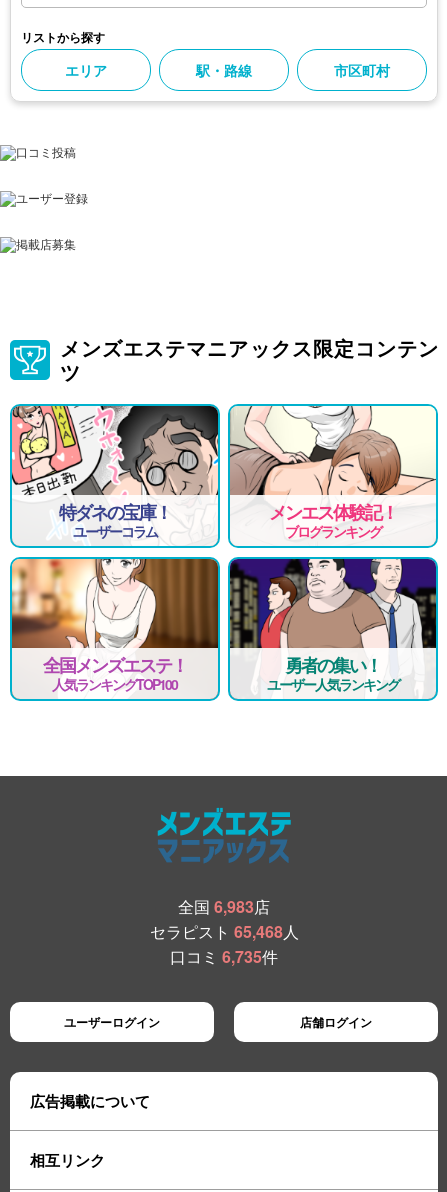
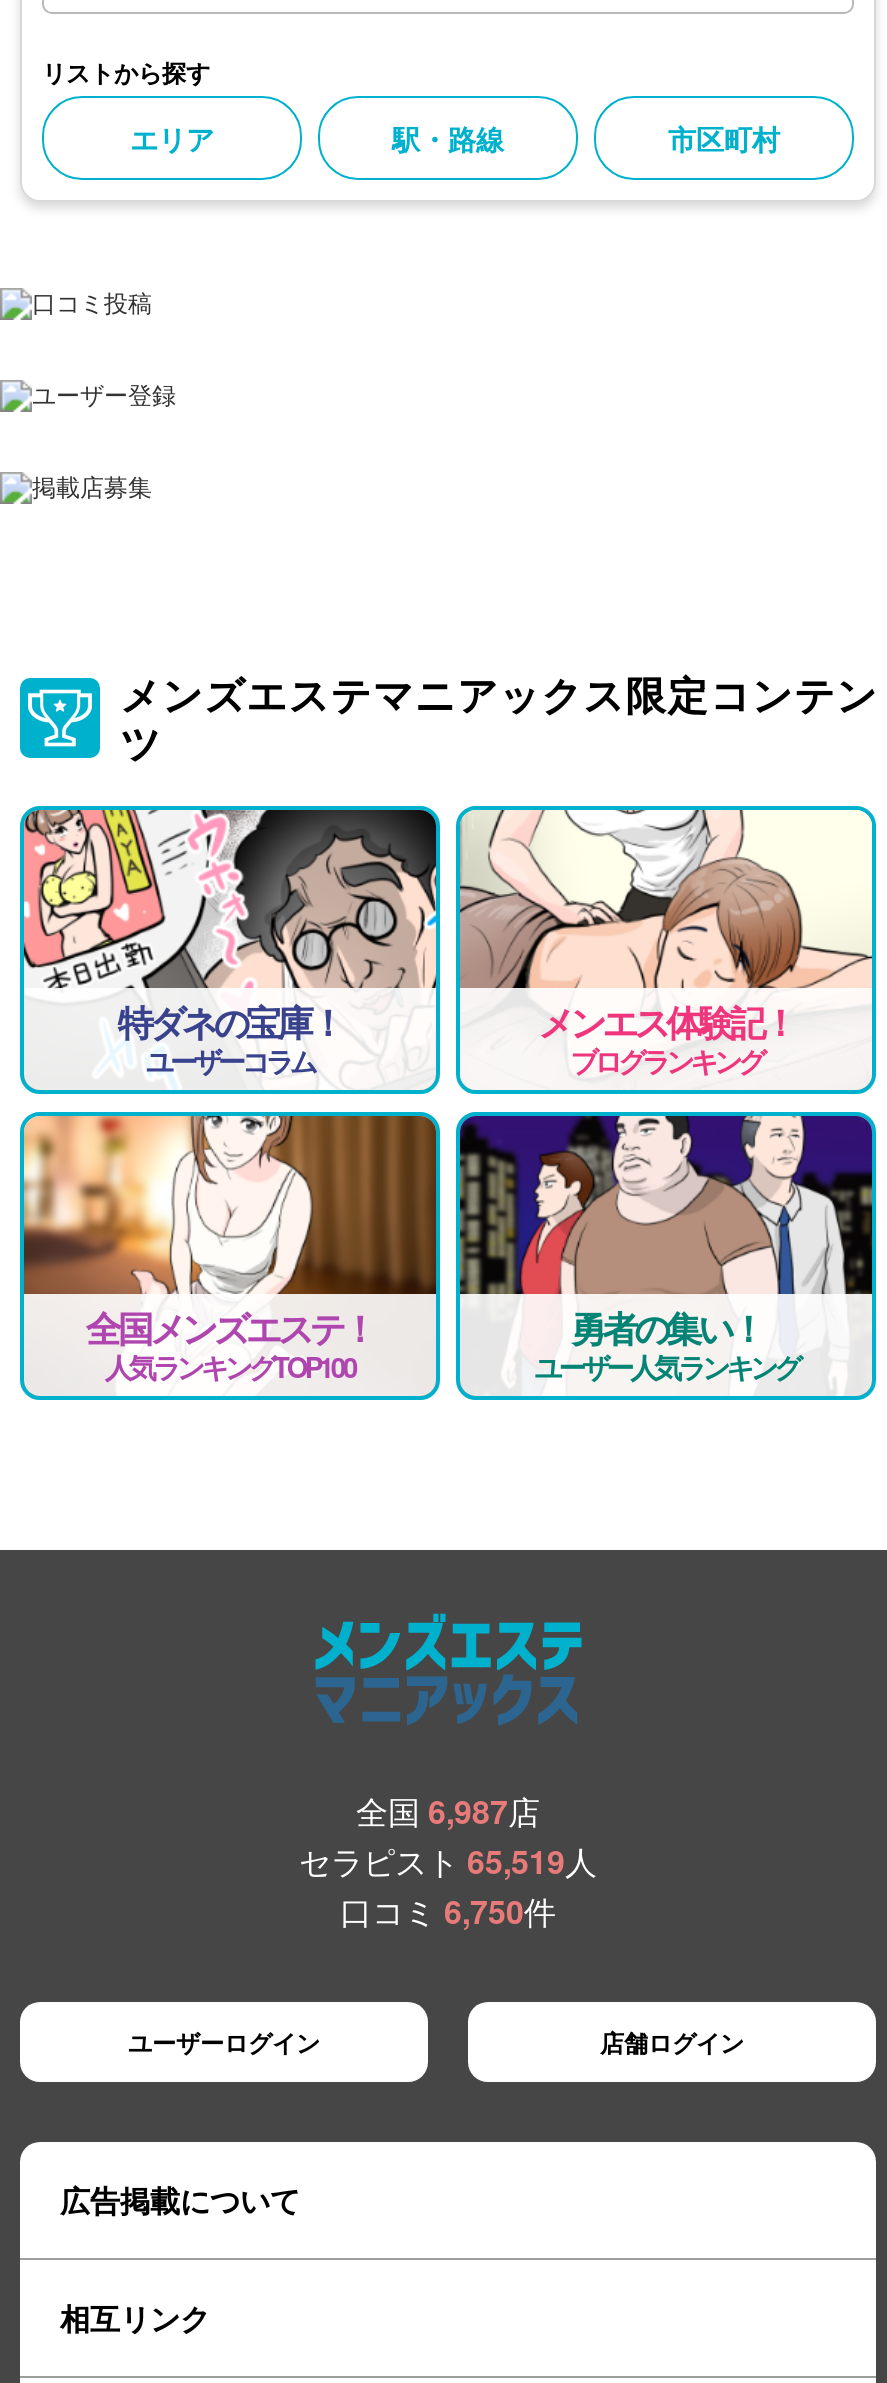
- 全国6,983店
+ 全国6,987店

- セラピスト65,468人
+ セラピスト65,519人

- 口コミ6,735件
+ 口コミ6,750件
